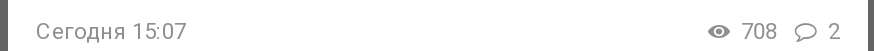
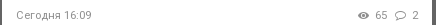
- Сегодня 15:07
- 708
+ Сегодня 16:09
+ 65
